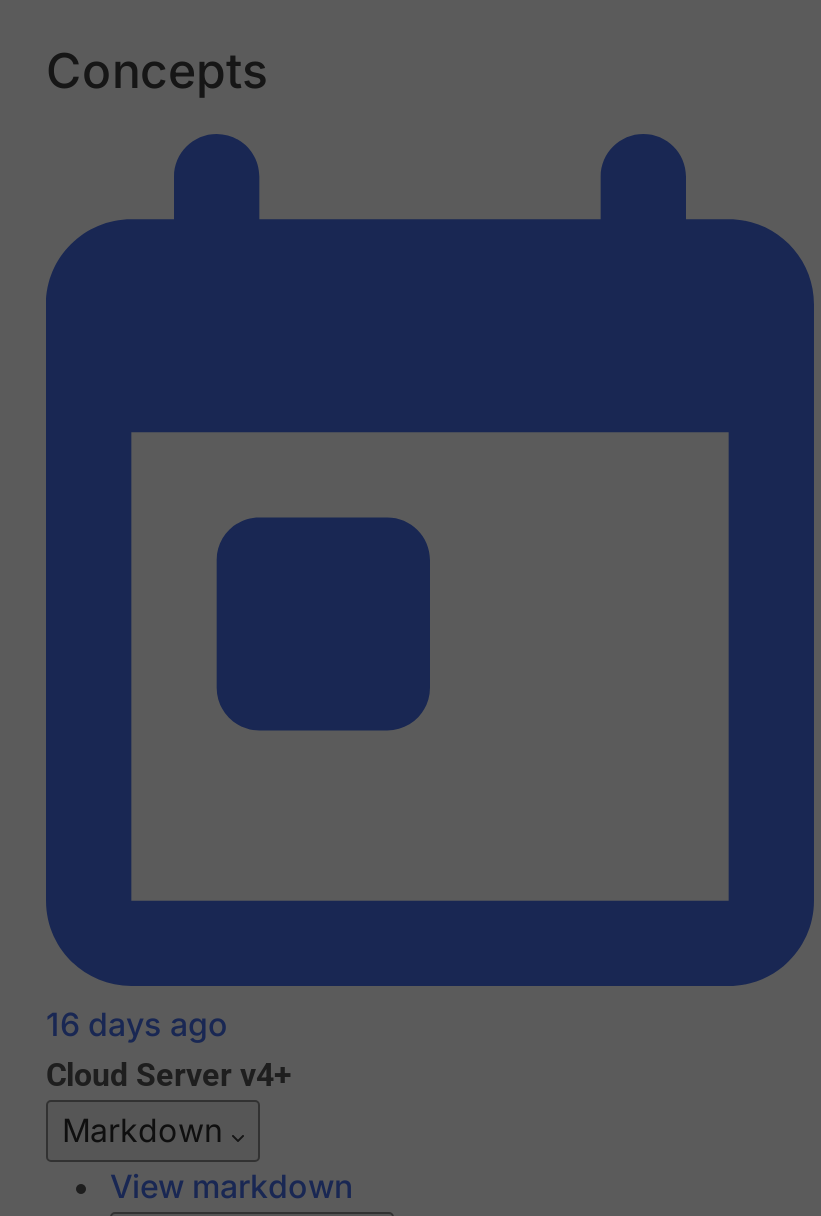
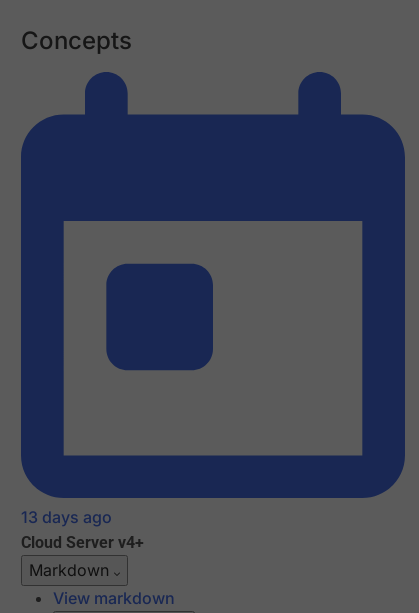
- 16 days ago
+ 13 days ago
